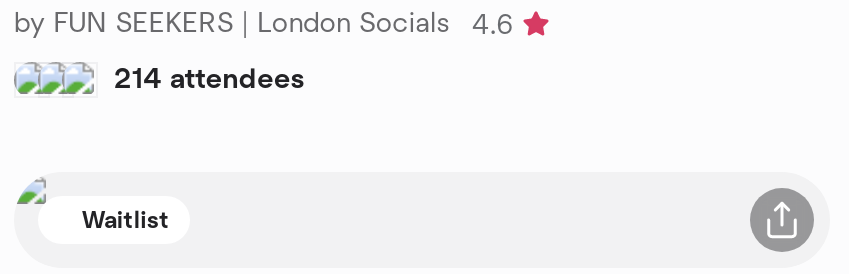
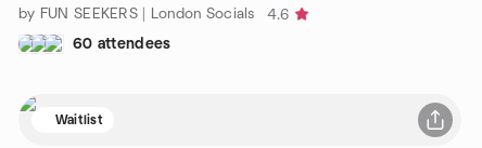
- 214 attendees
+ 60 attendees
